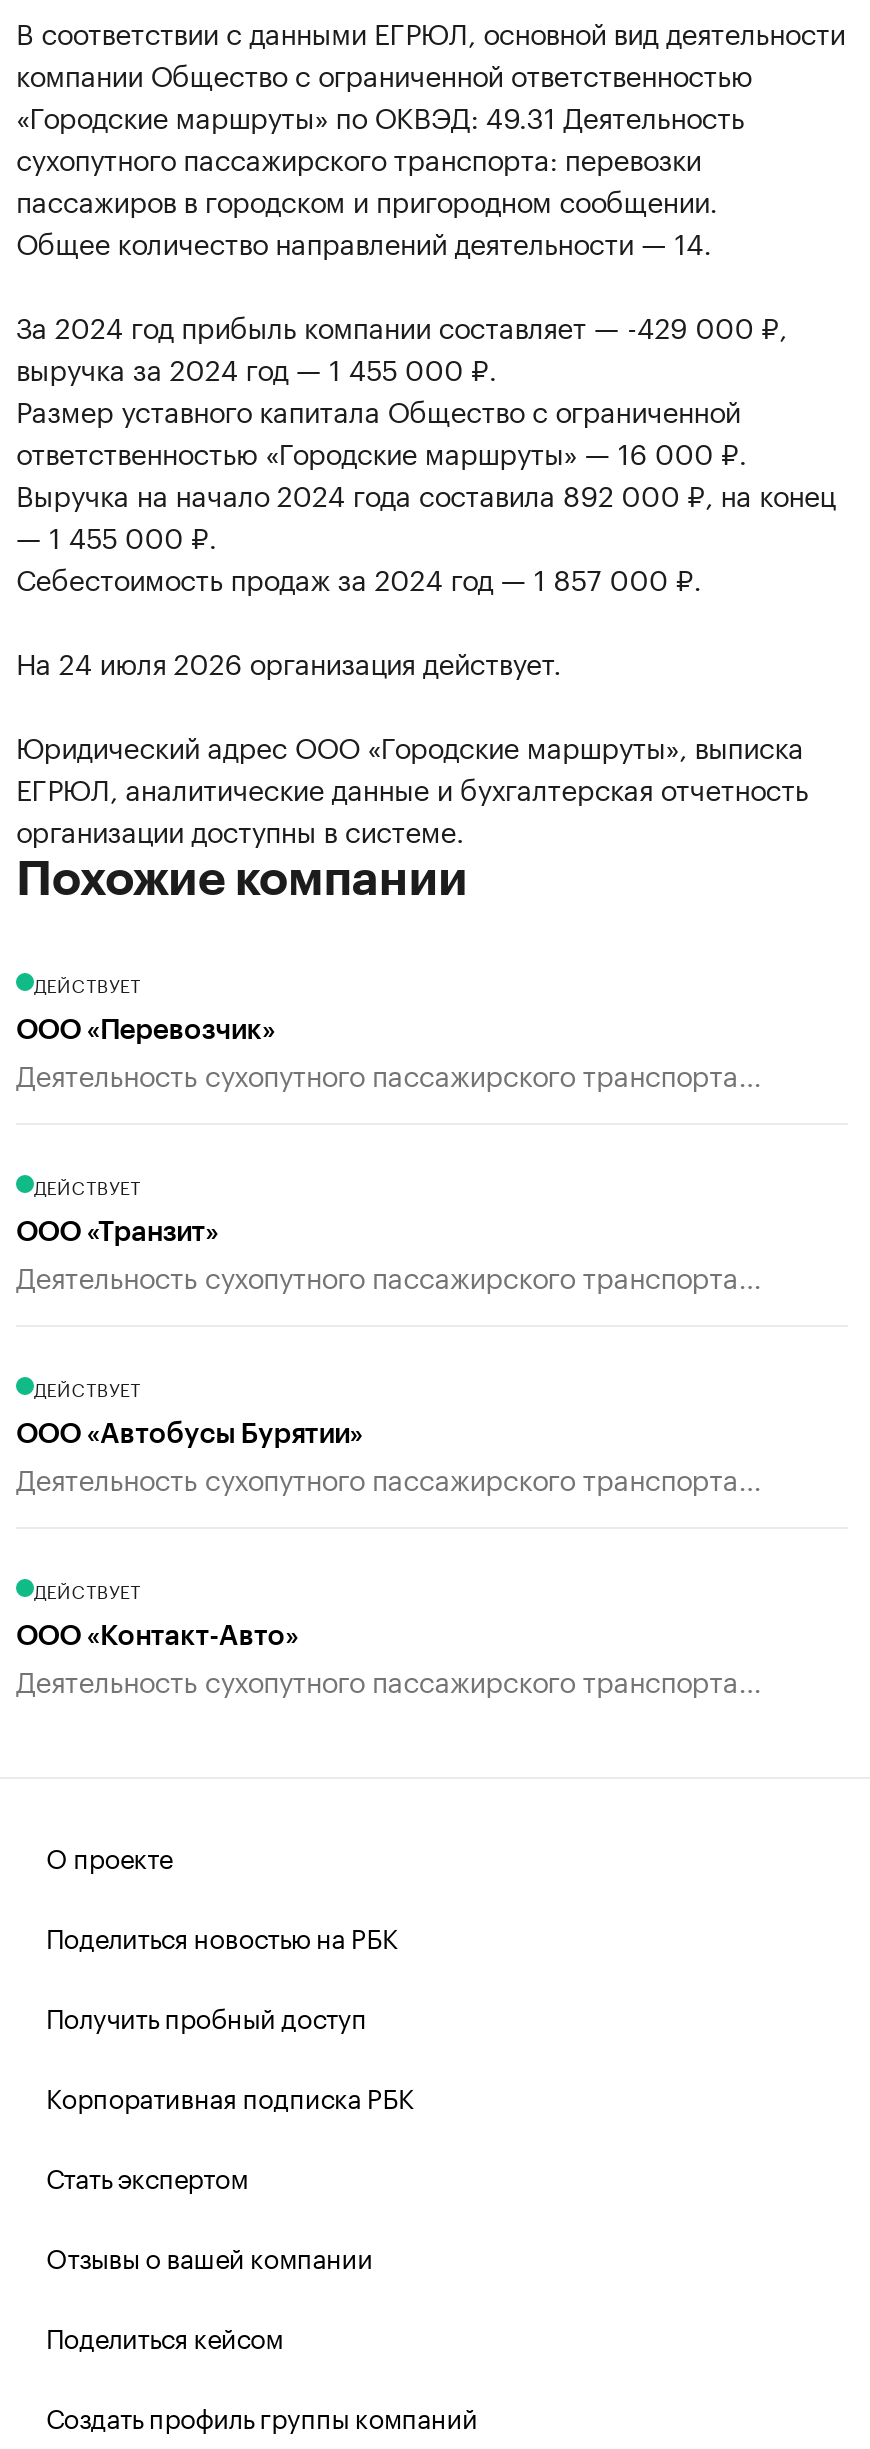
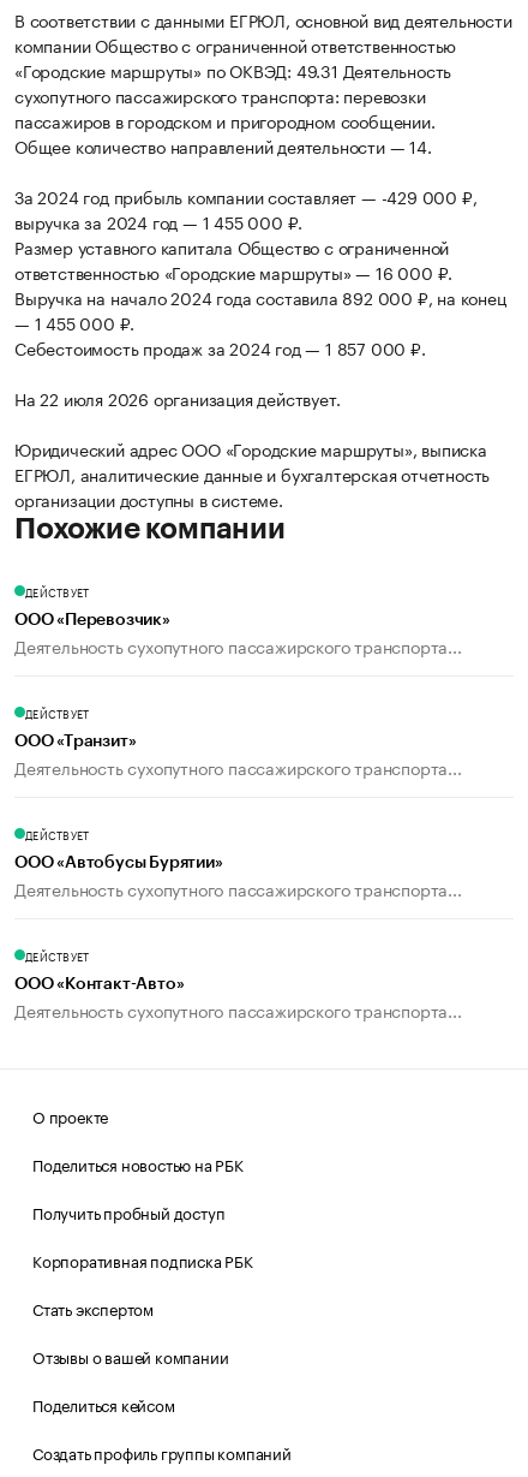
- На 24 июля 2026 организация действует.
+ На 22 июля 2026 организация действует.
